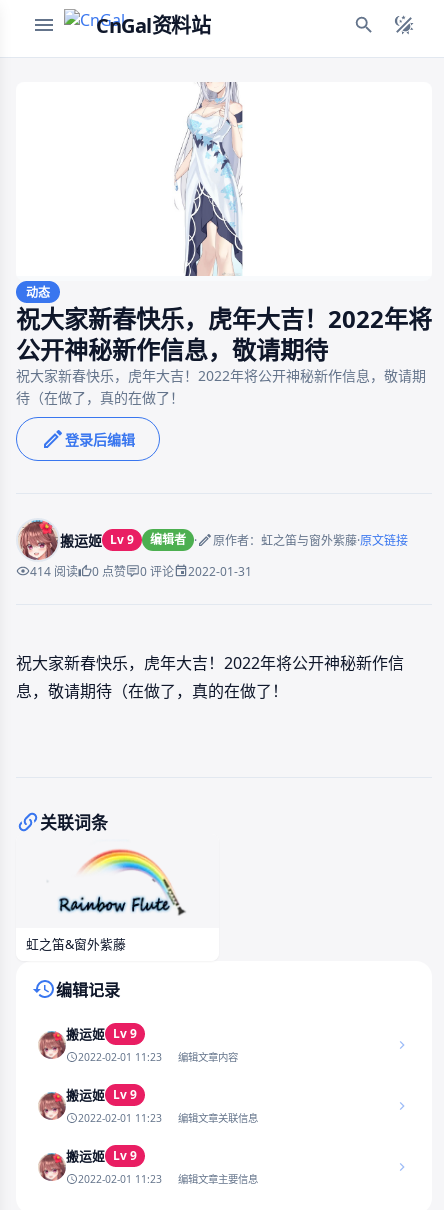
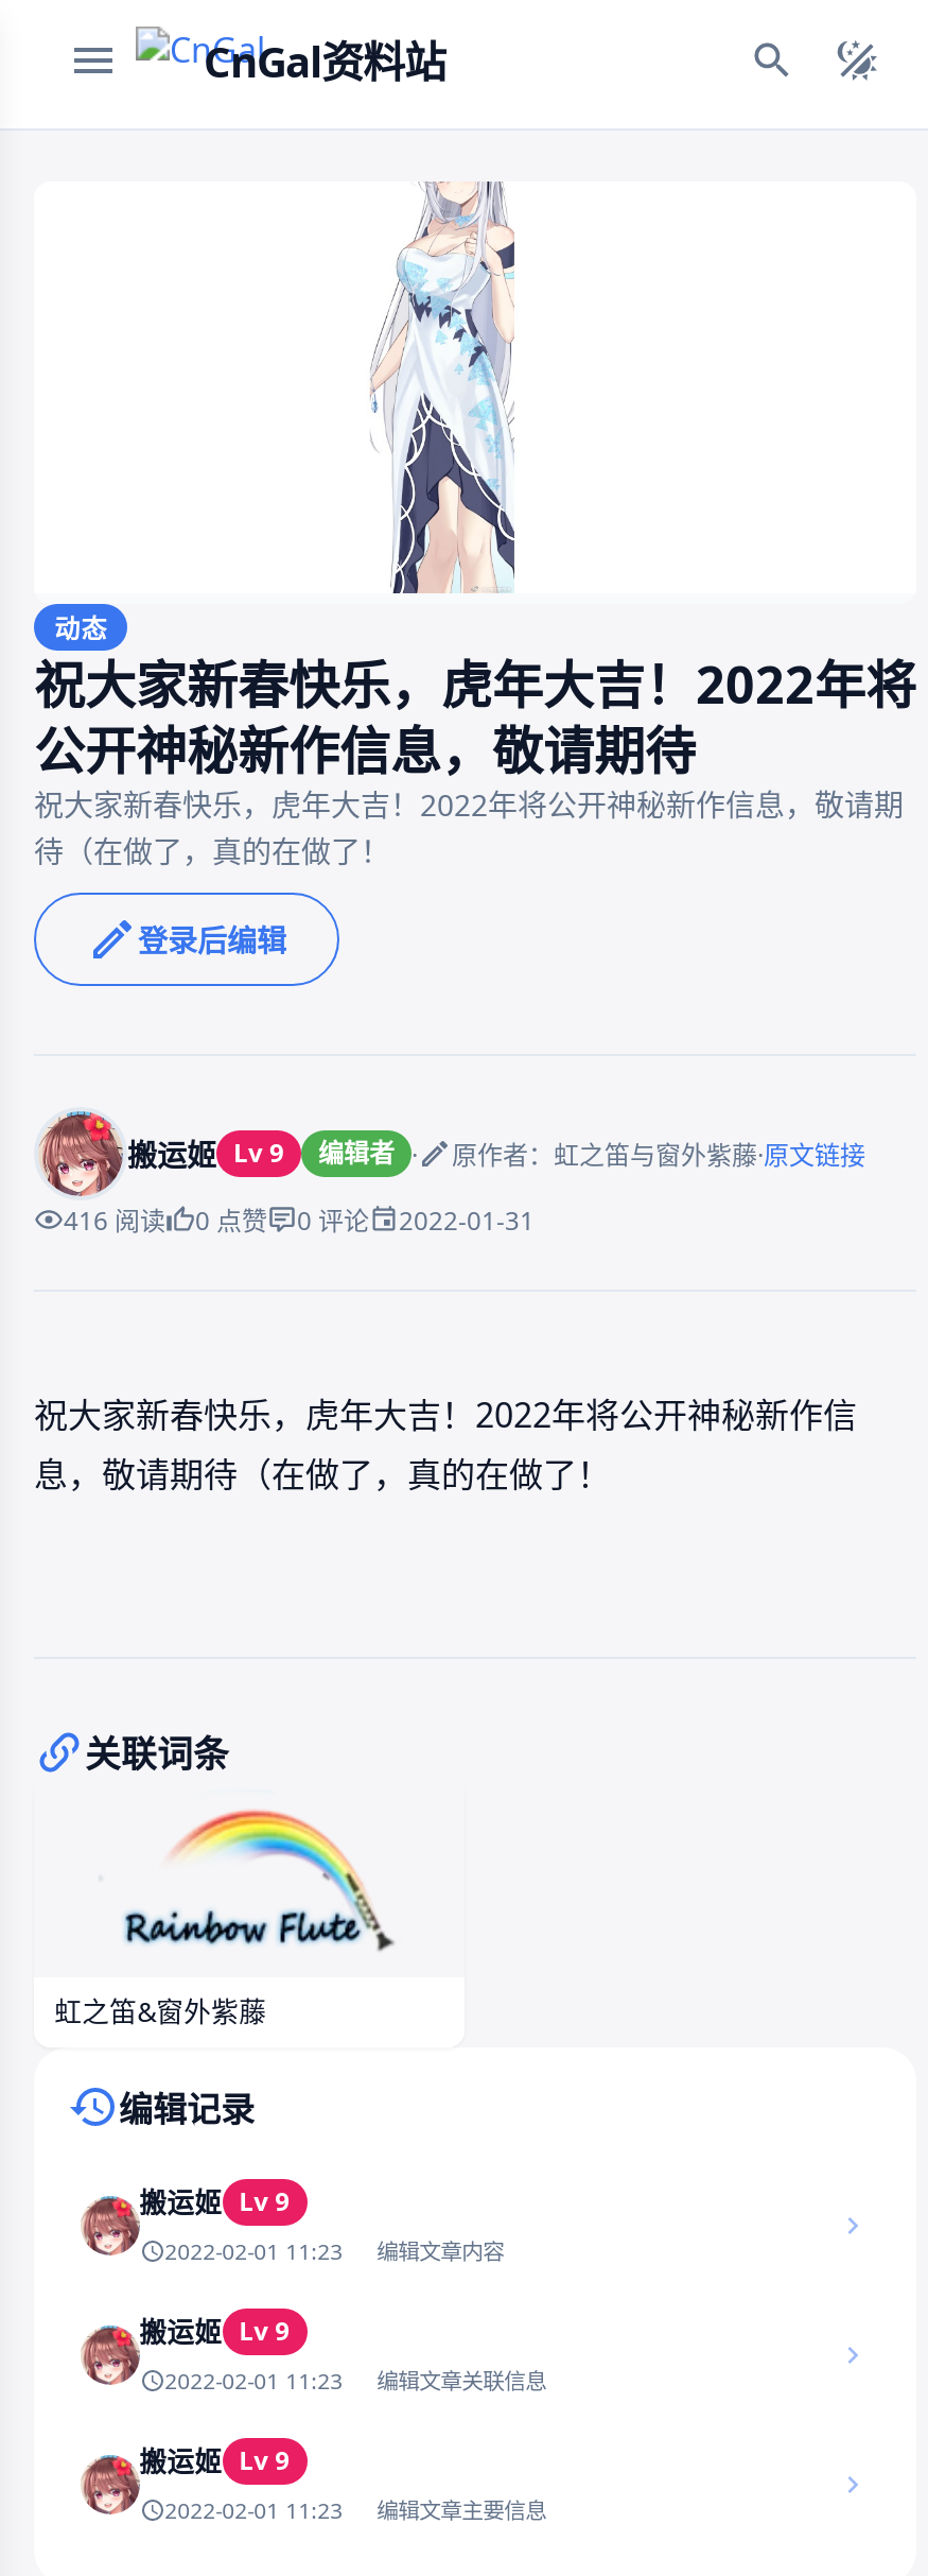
- 414 阅读
+ 416 阅读
